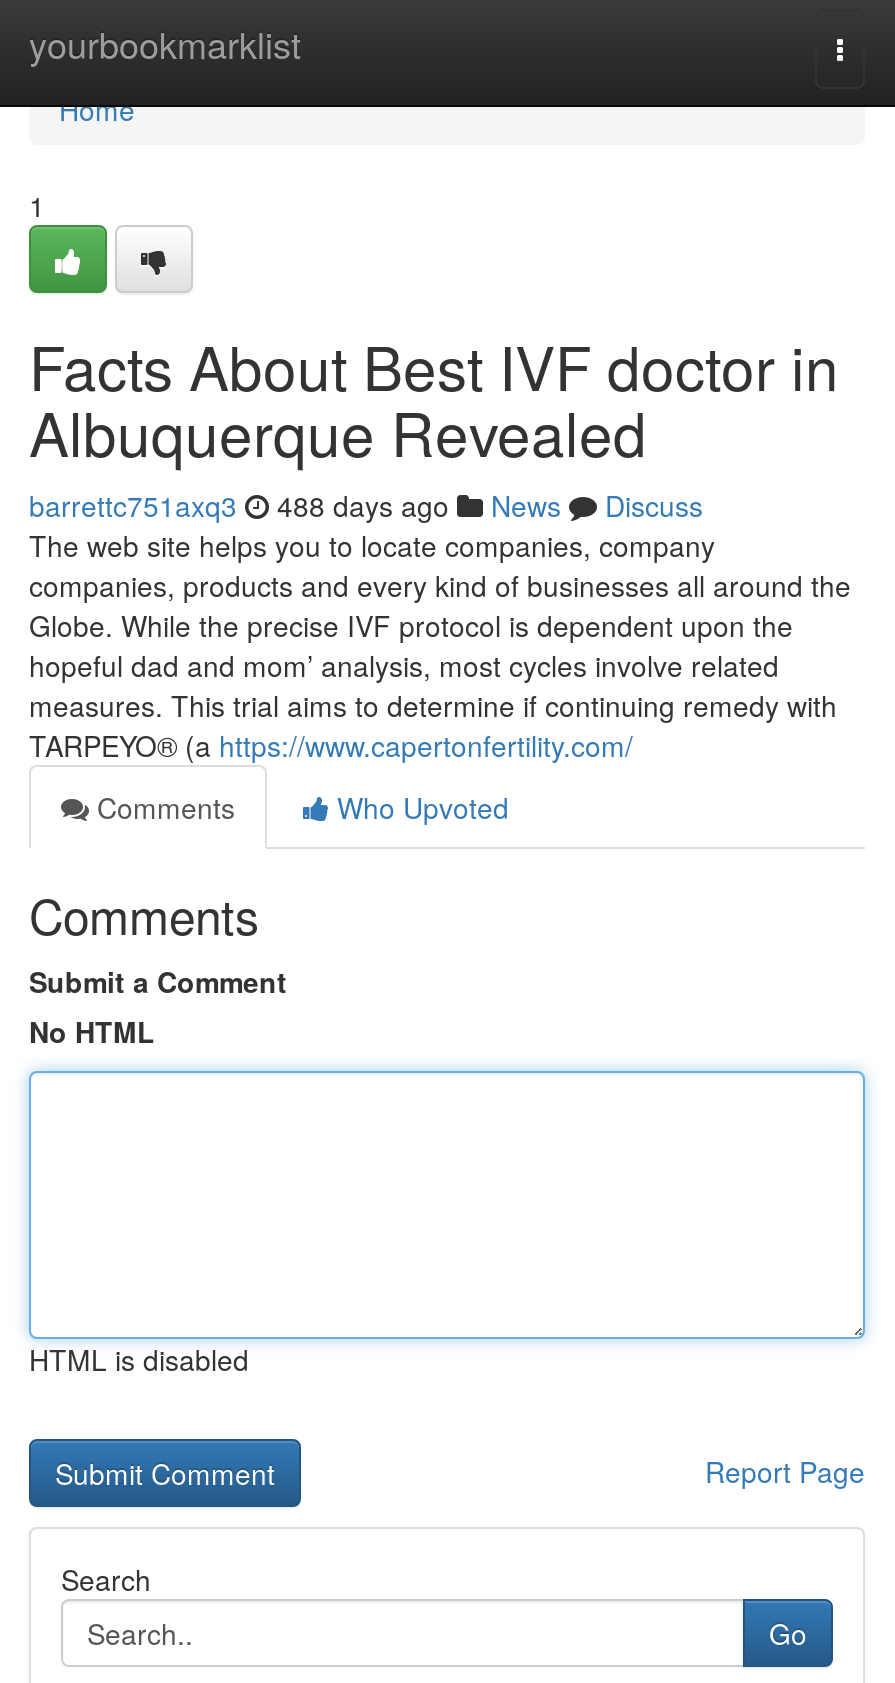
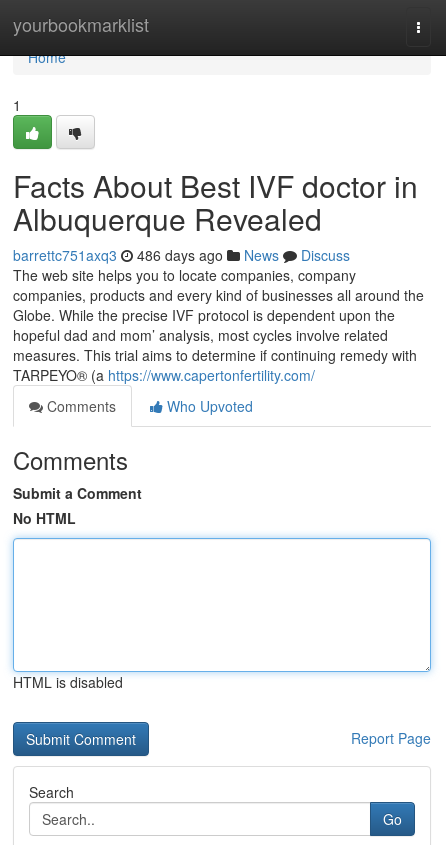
- barrettc751axq3 488 days ago News Discuss
+ barrettc751axq3 486 days ago News Discuss
